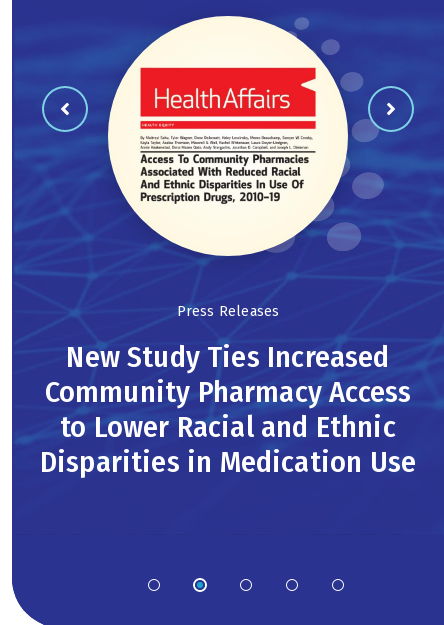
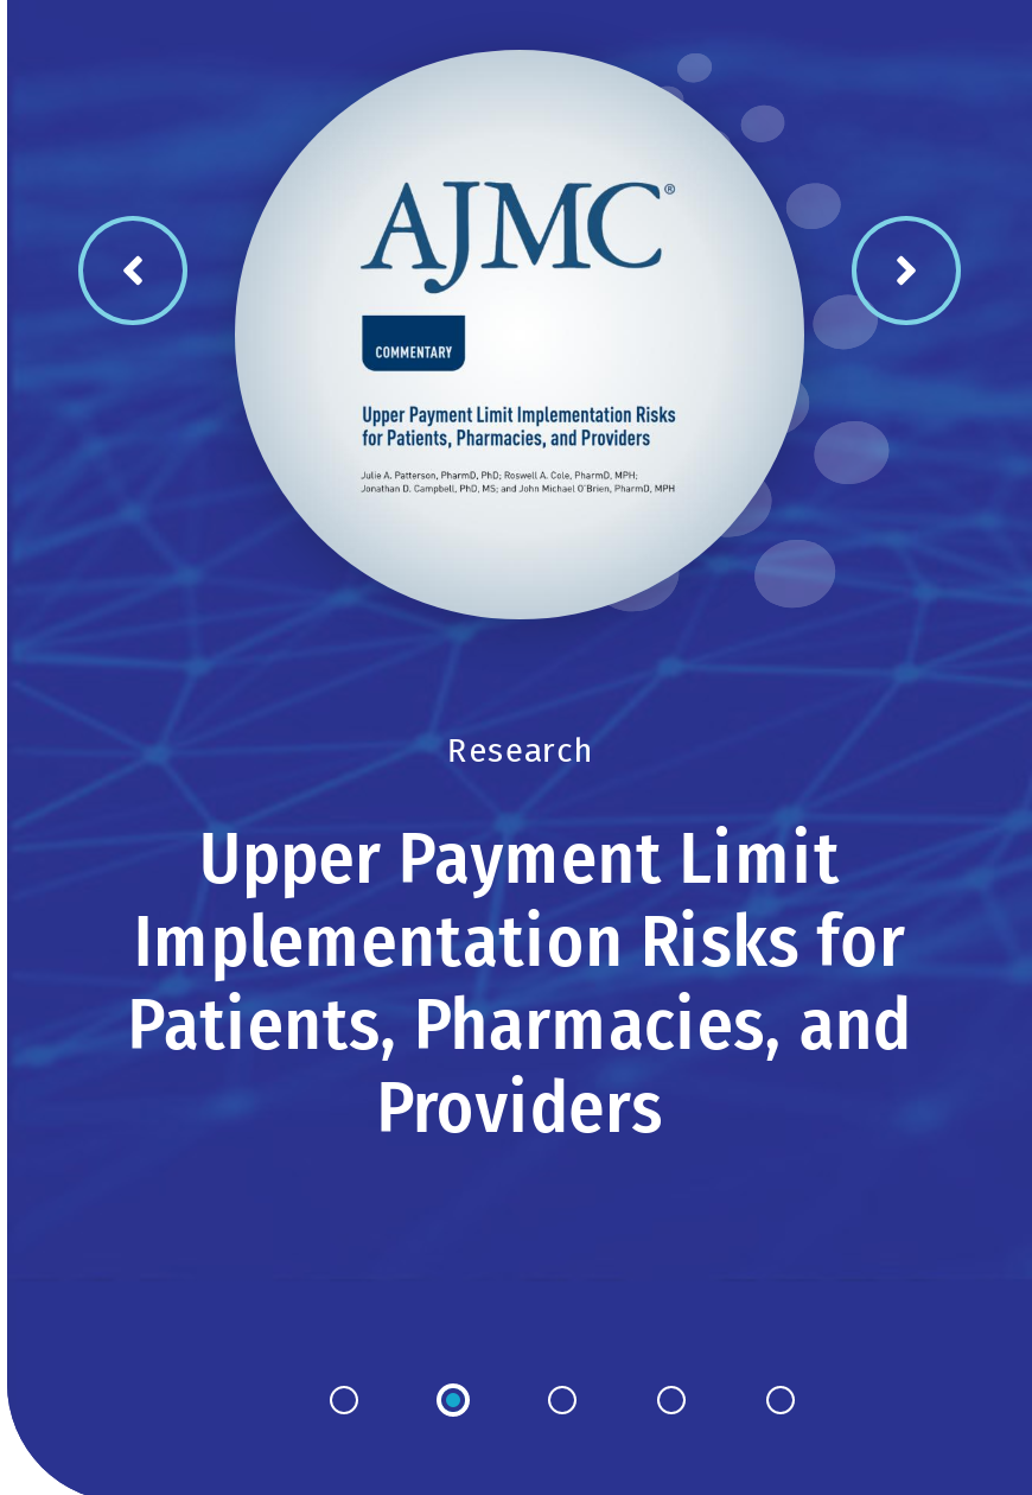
- [image]
+ [image]

- Press Releases
+ Research

- New Study Ties Increased
- Community Pharmacy Access
- to Lower Racial and Ethnic
- Disparities in Medication Use
+ Upper Payment Limit
+ Implementation Risks for
+ Patients, Pharmacies, and
+ Providers
